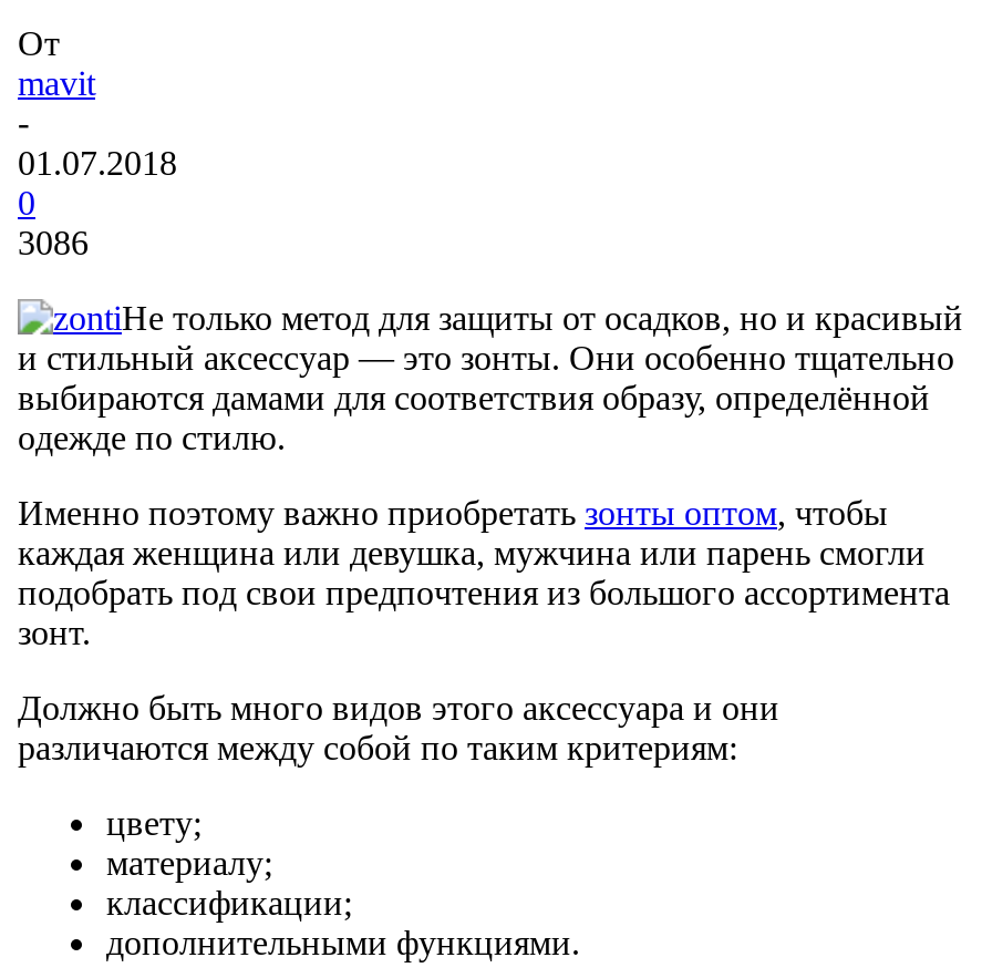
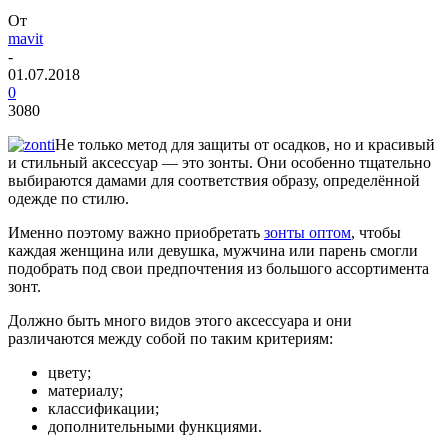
- 3086
+ 3080
